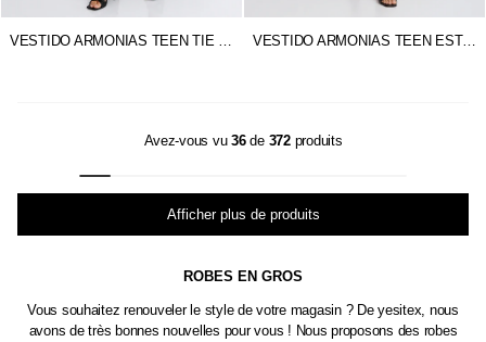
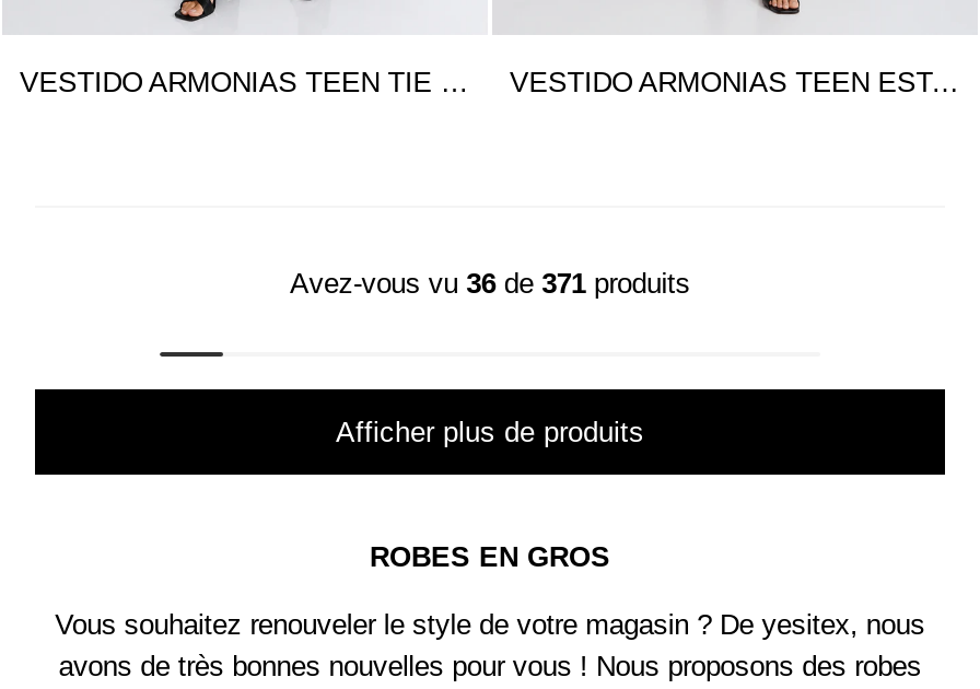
- Avez-vous vu 36 de 372 produits
+ Avez-vous vu 36 de 371 produits
